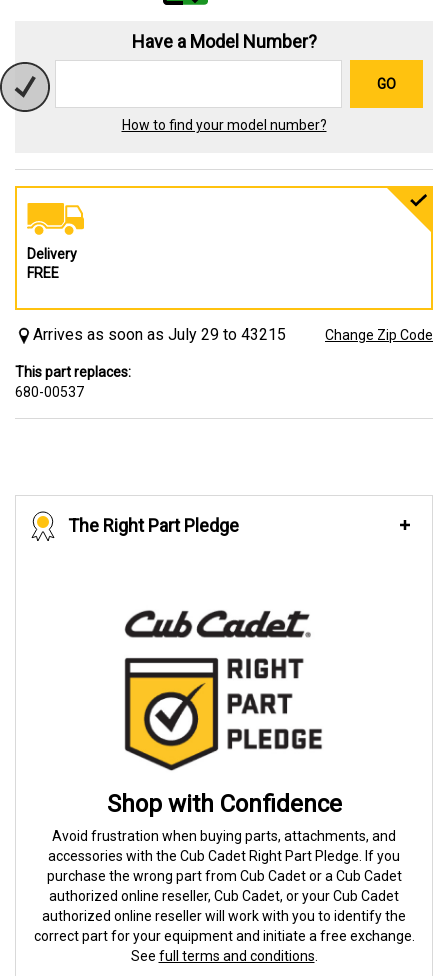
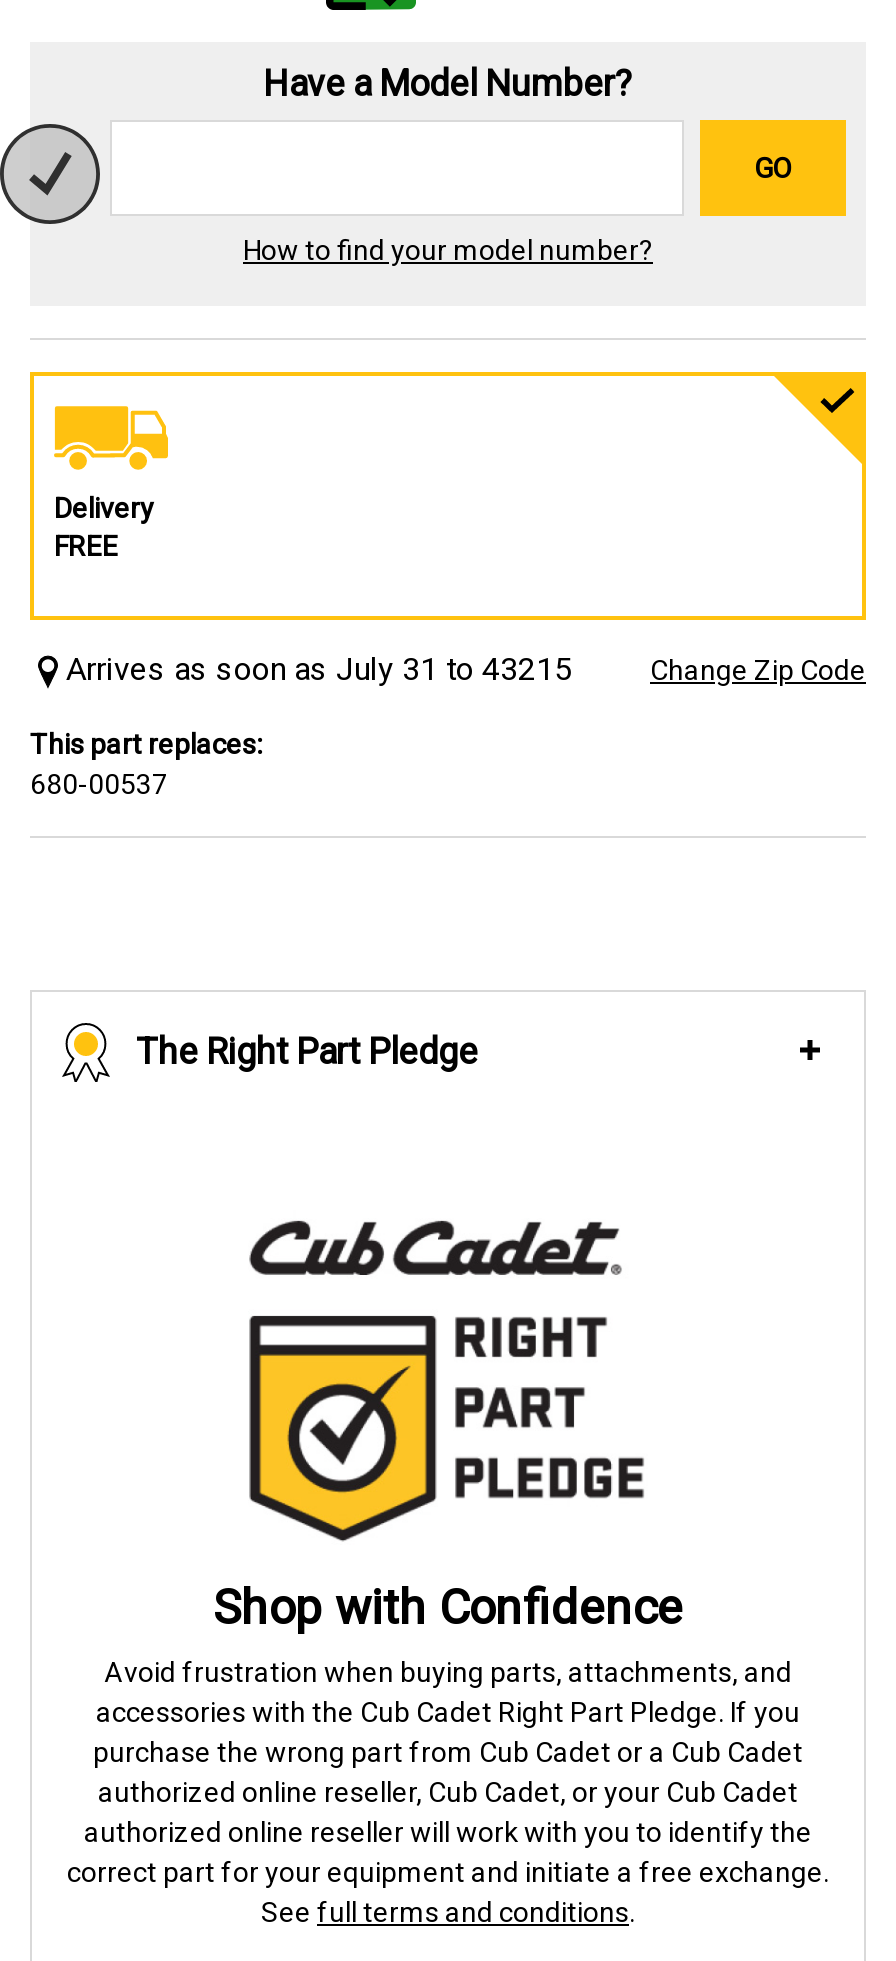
- Arrives as soon as July 29 to 43215
+ Arrives as soon as July 31 to 43215
